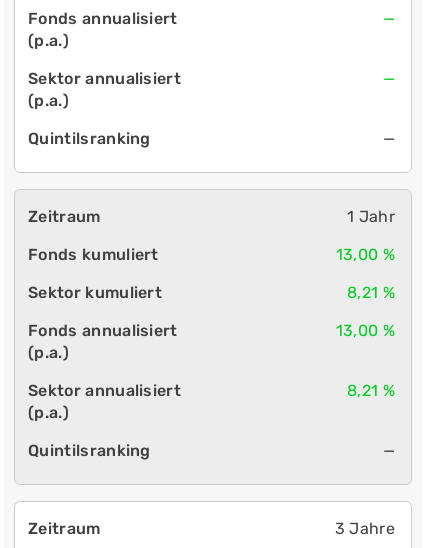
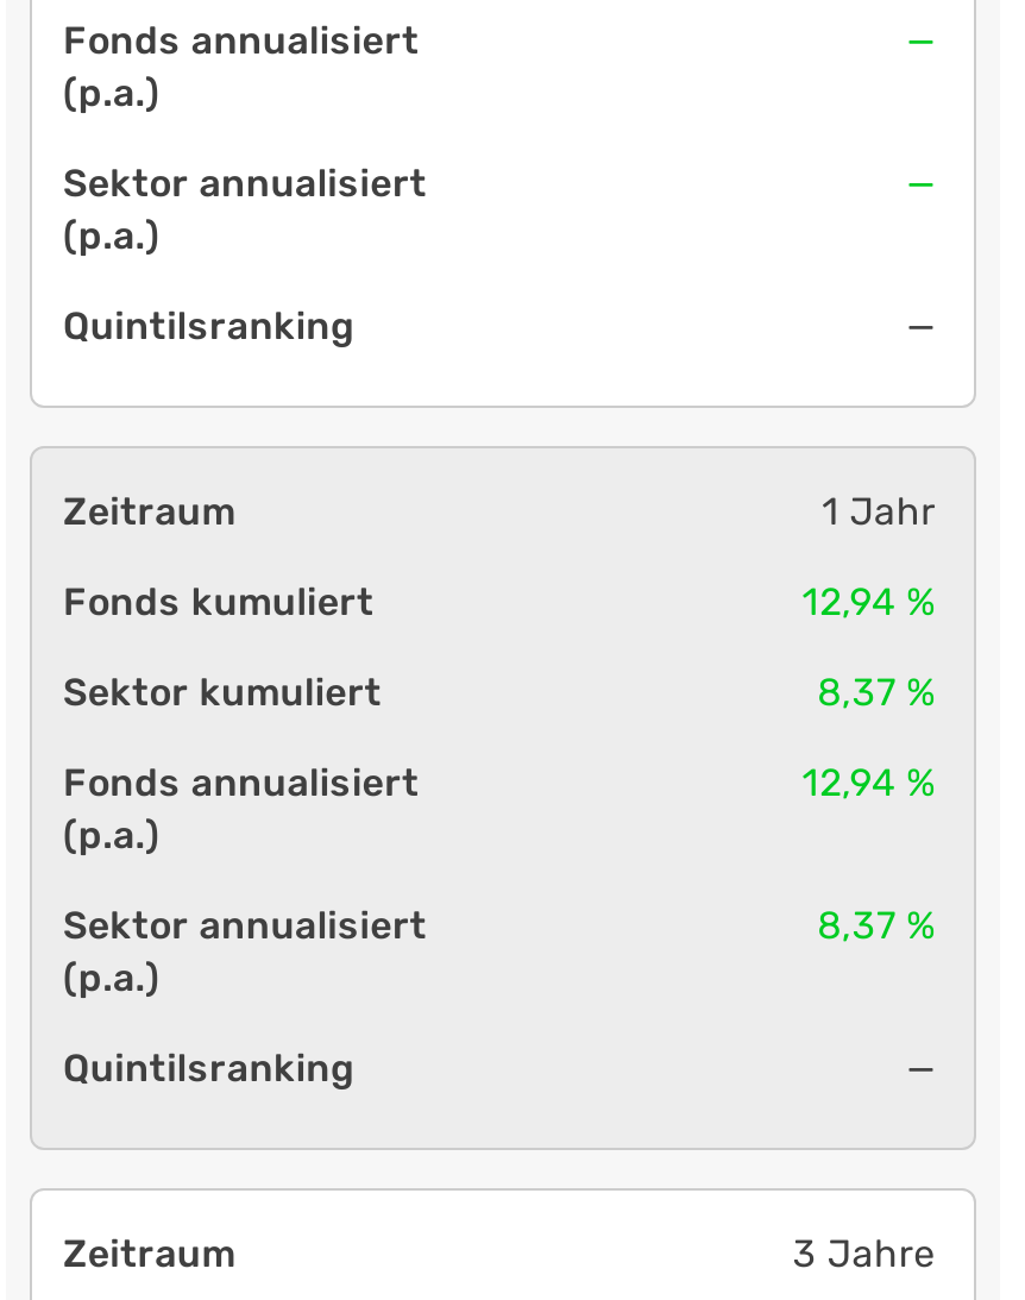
- 13,00 %
+ 12,94 %

- 8,21 %
+ 8,37 %

- 13,00 %
+ 12,94 %

- 8,21 %
+ 8,37 %
